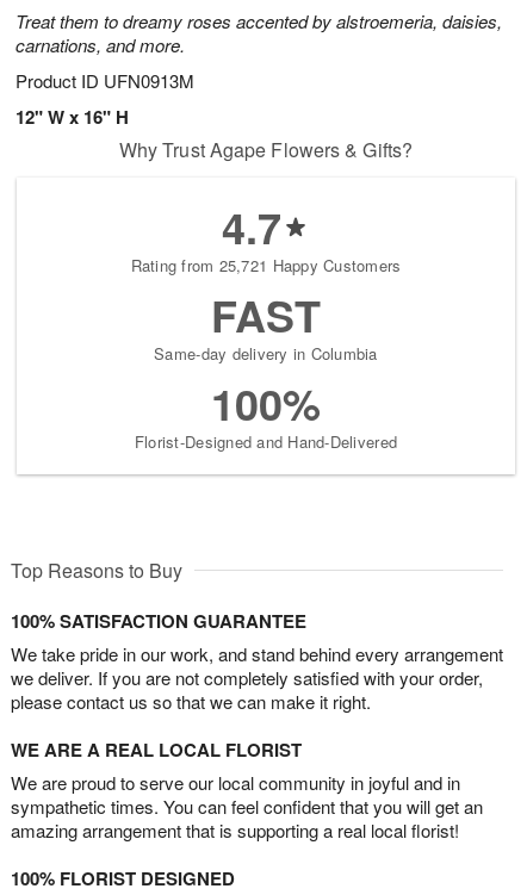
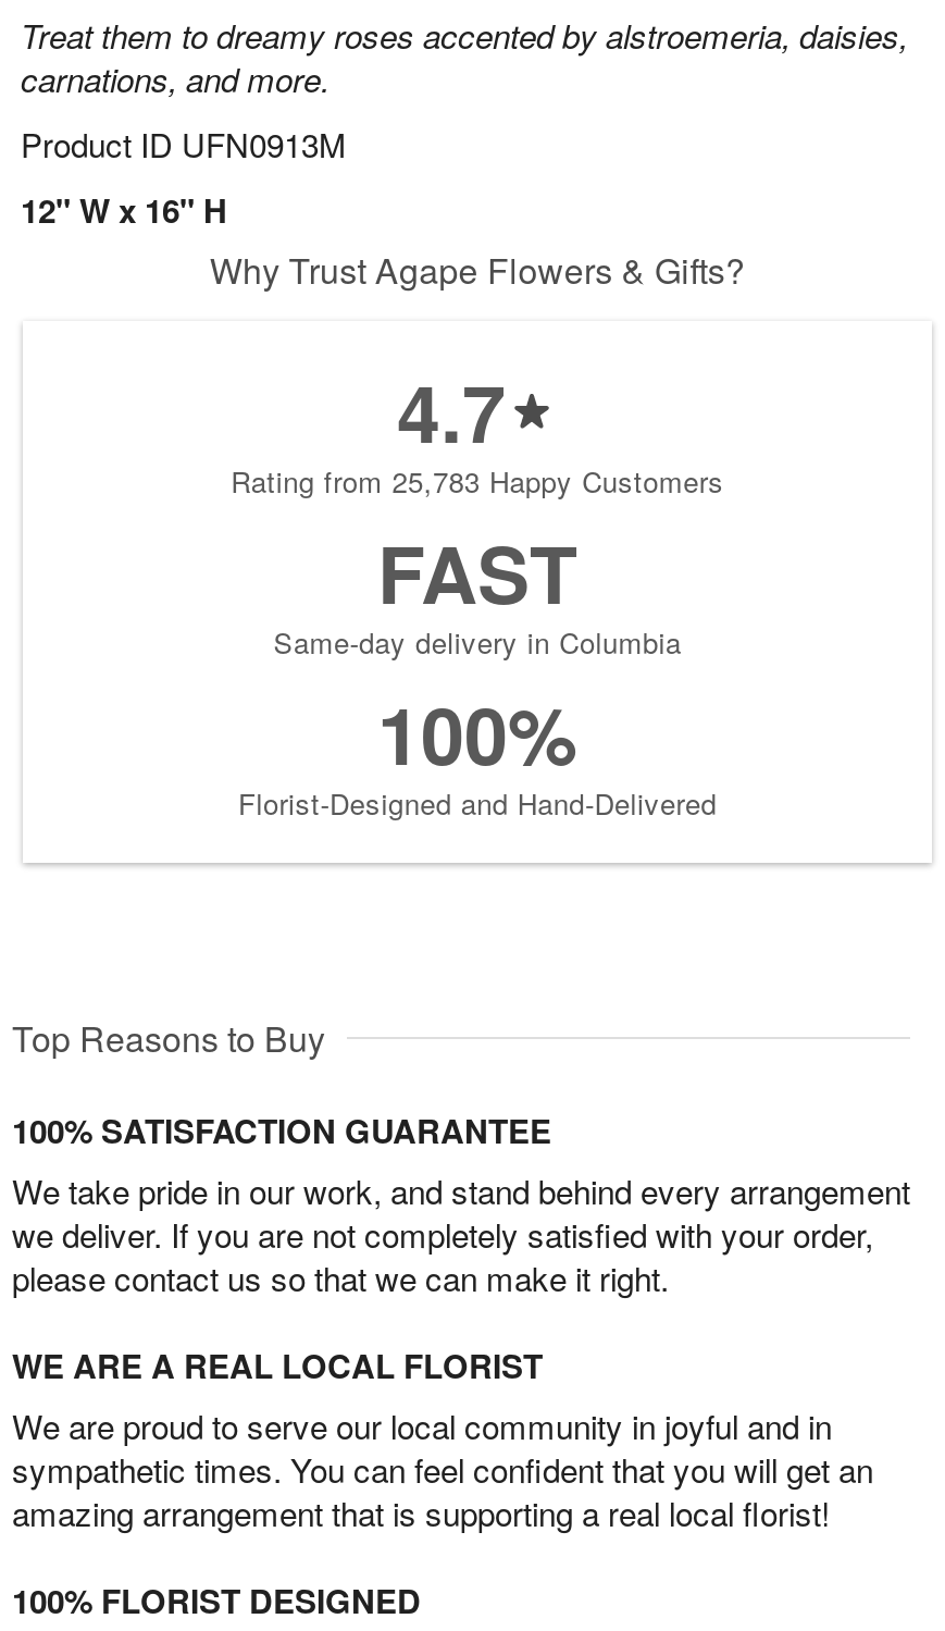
- Rating from 25,721 Happy Customers
+ Rating from 25,783 Happy Customers
